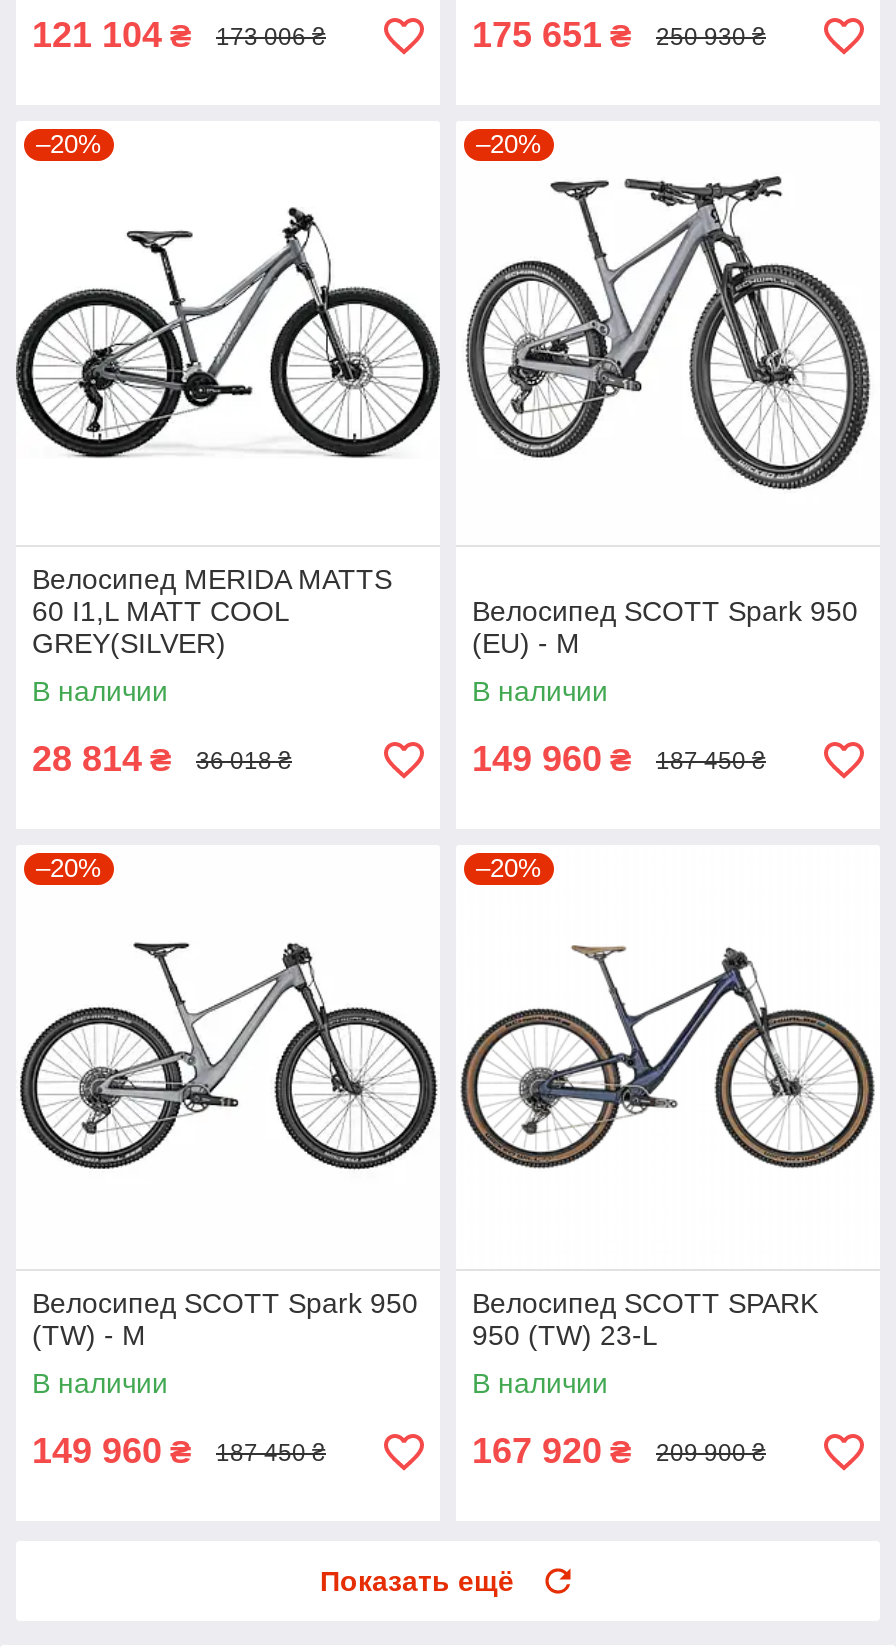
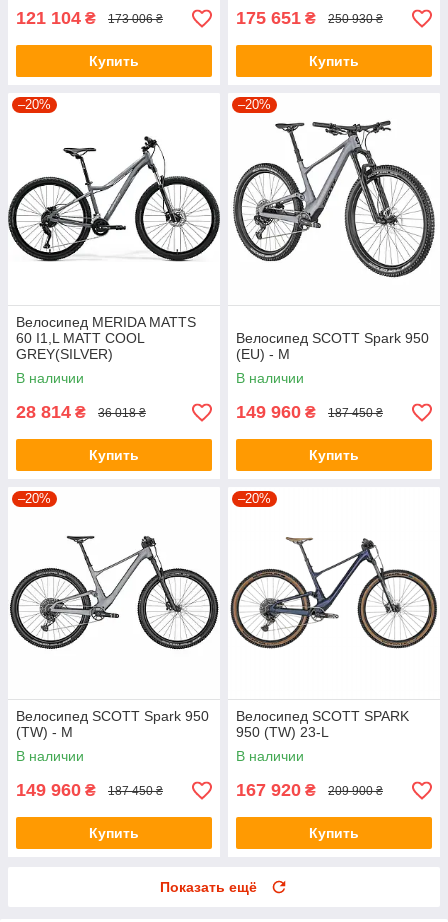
+ Купить

+ Купить

+ Купить

+ Купить

+ Купить

+ Купить
